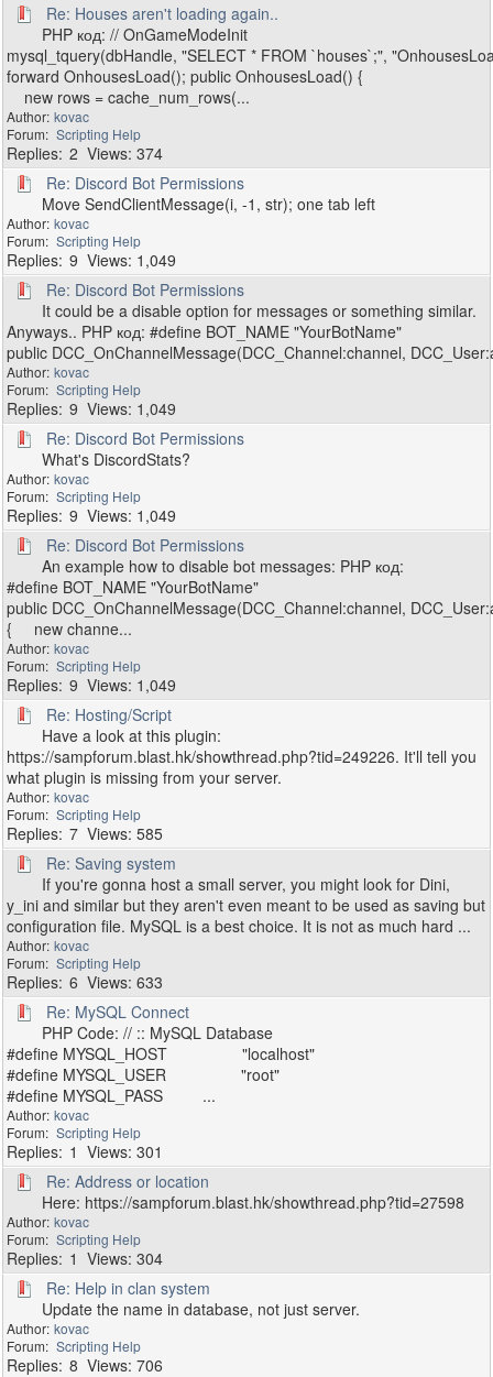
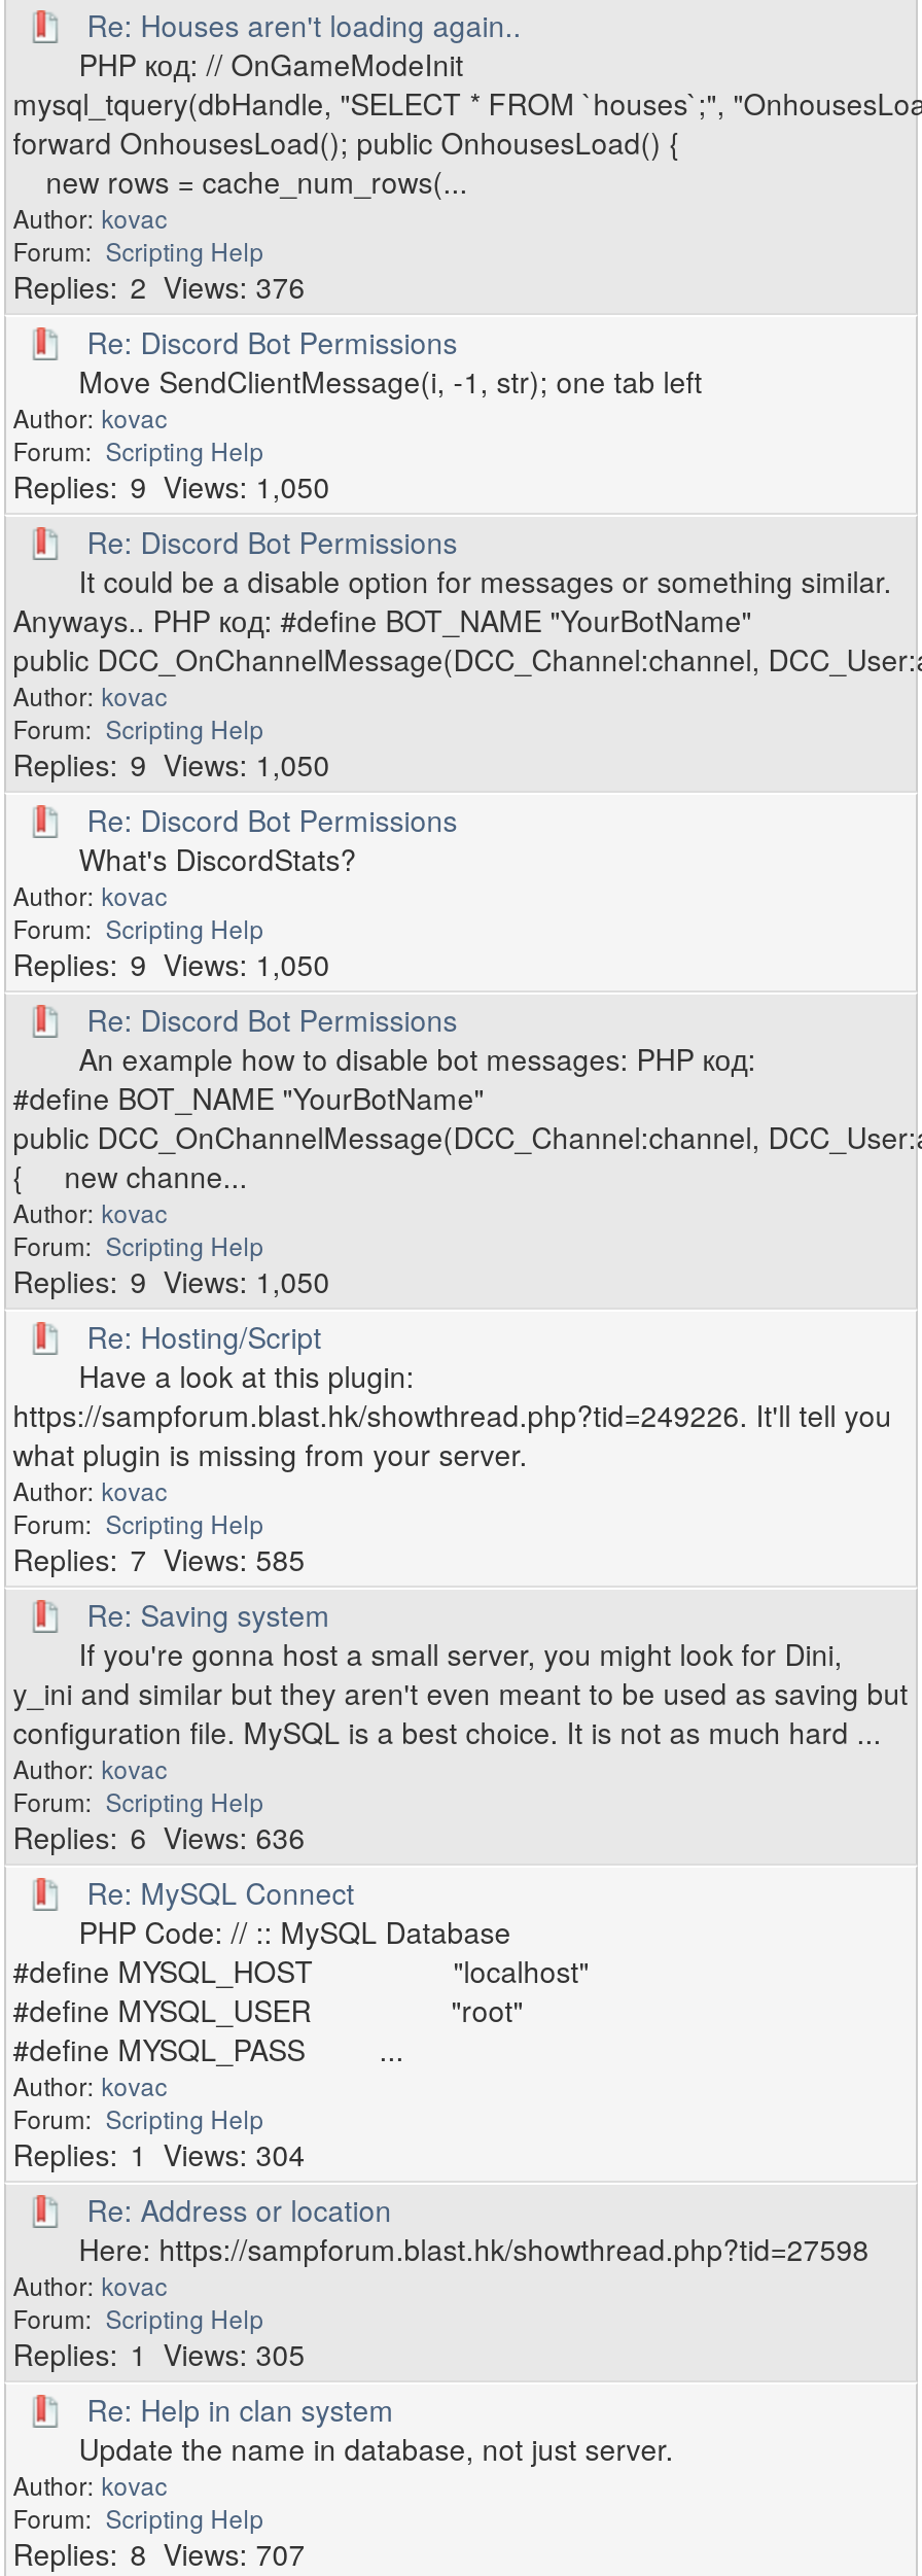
- 374
+ 376

- 1,049
+ 1,050

- 1,049
+ 1,050

- 1,049
+ 1,050

- 1,049
+ 1,050

- 633
+ 636

- 301
+ 304

- 304
+ 305

- 706
+ 707
